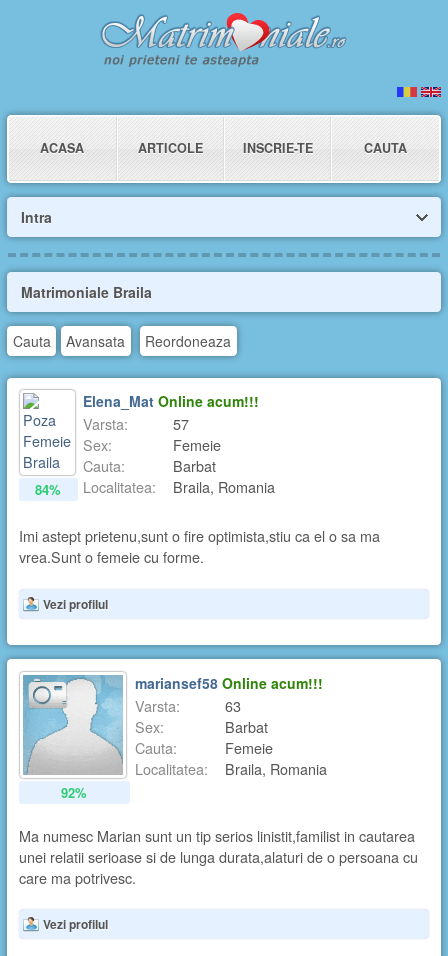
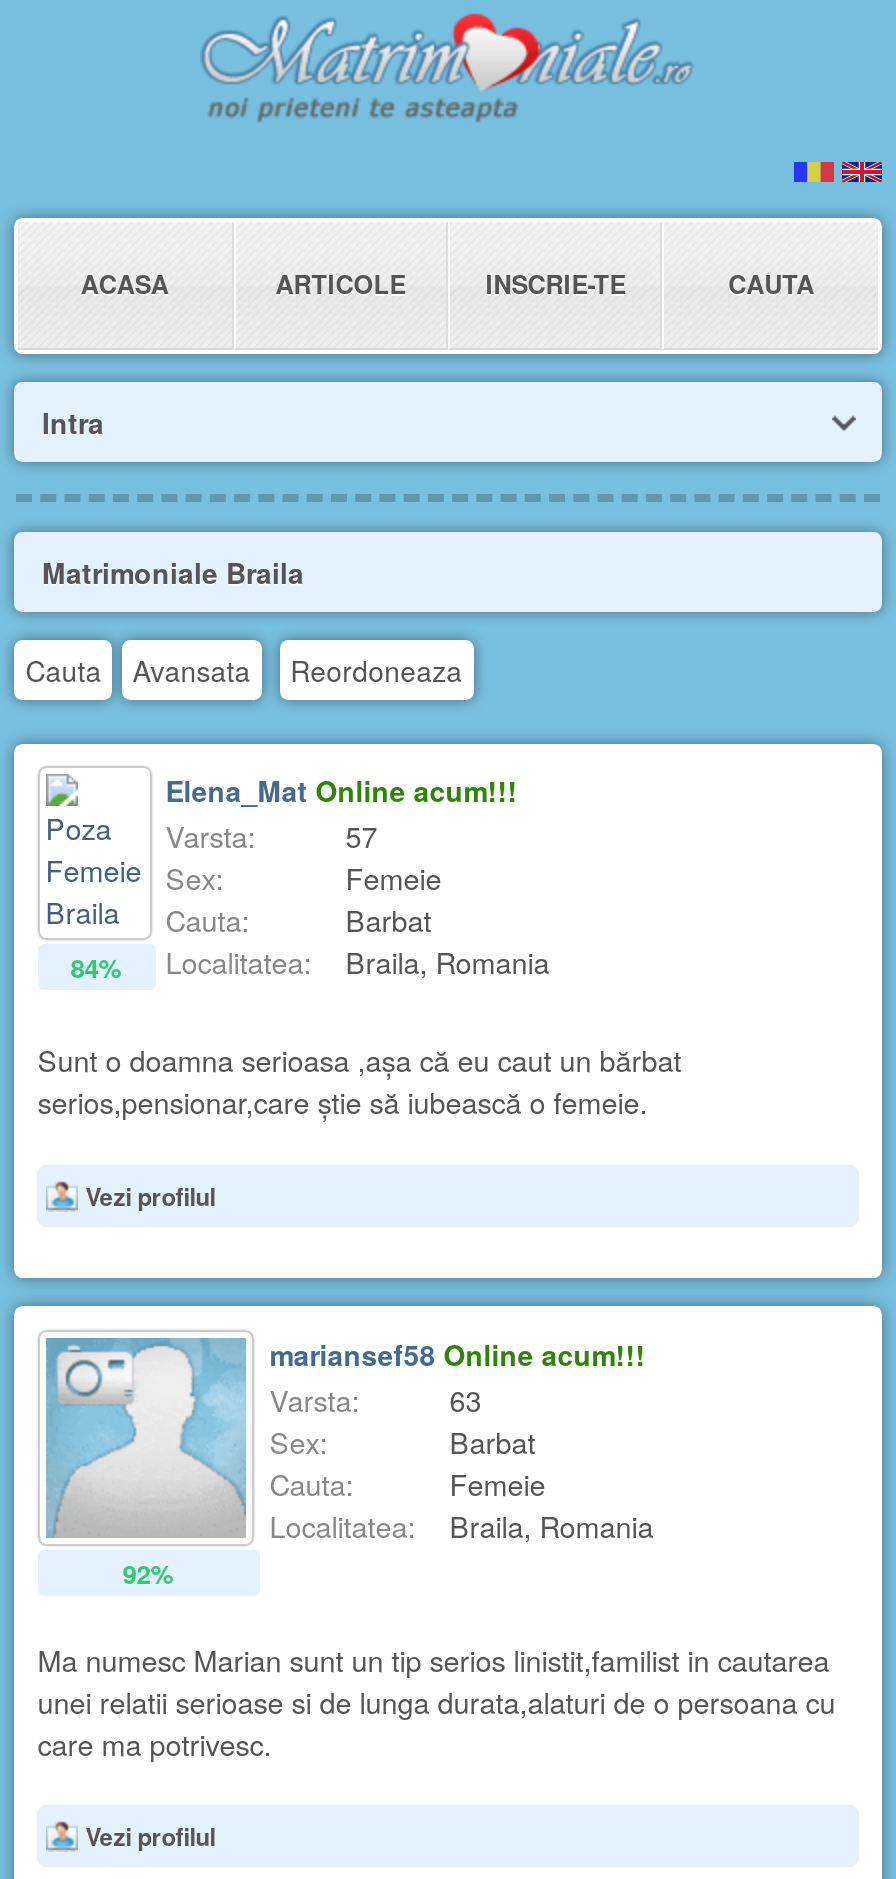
- Imi astept prietenu,sunt o fire optimista,stiu ca el o sa ma
- vrea.Sunt o femeie cu forme.
+ Sunt o doamna serioasa ,așa că eu caut un bărbat
+ serios,pensionar,care știe să iubească o femeie.
